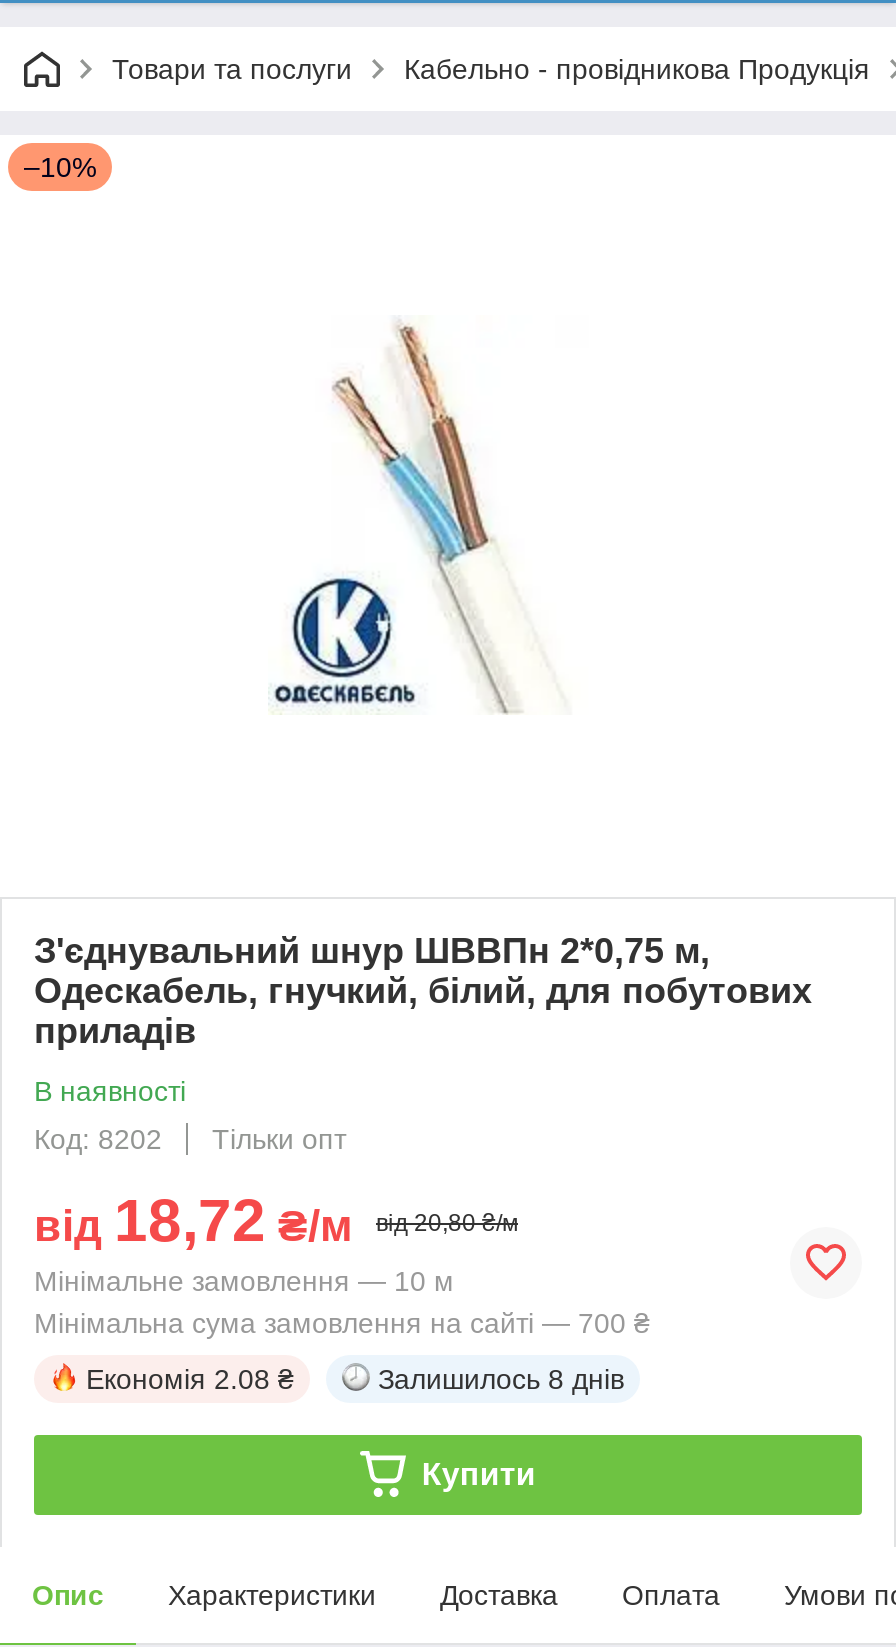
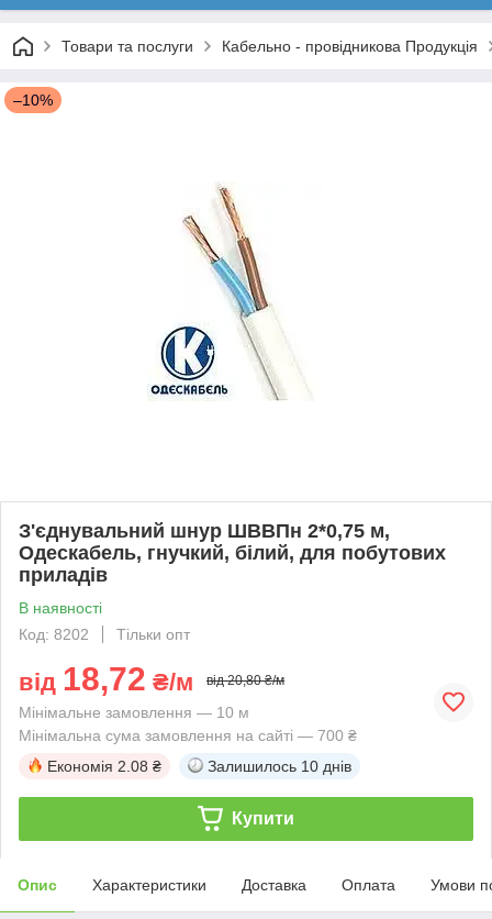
- Залишилось 8 днів
+ Залишилось 10 днів
